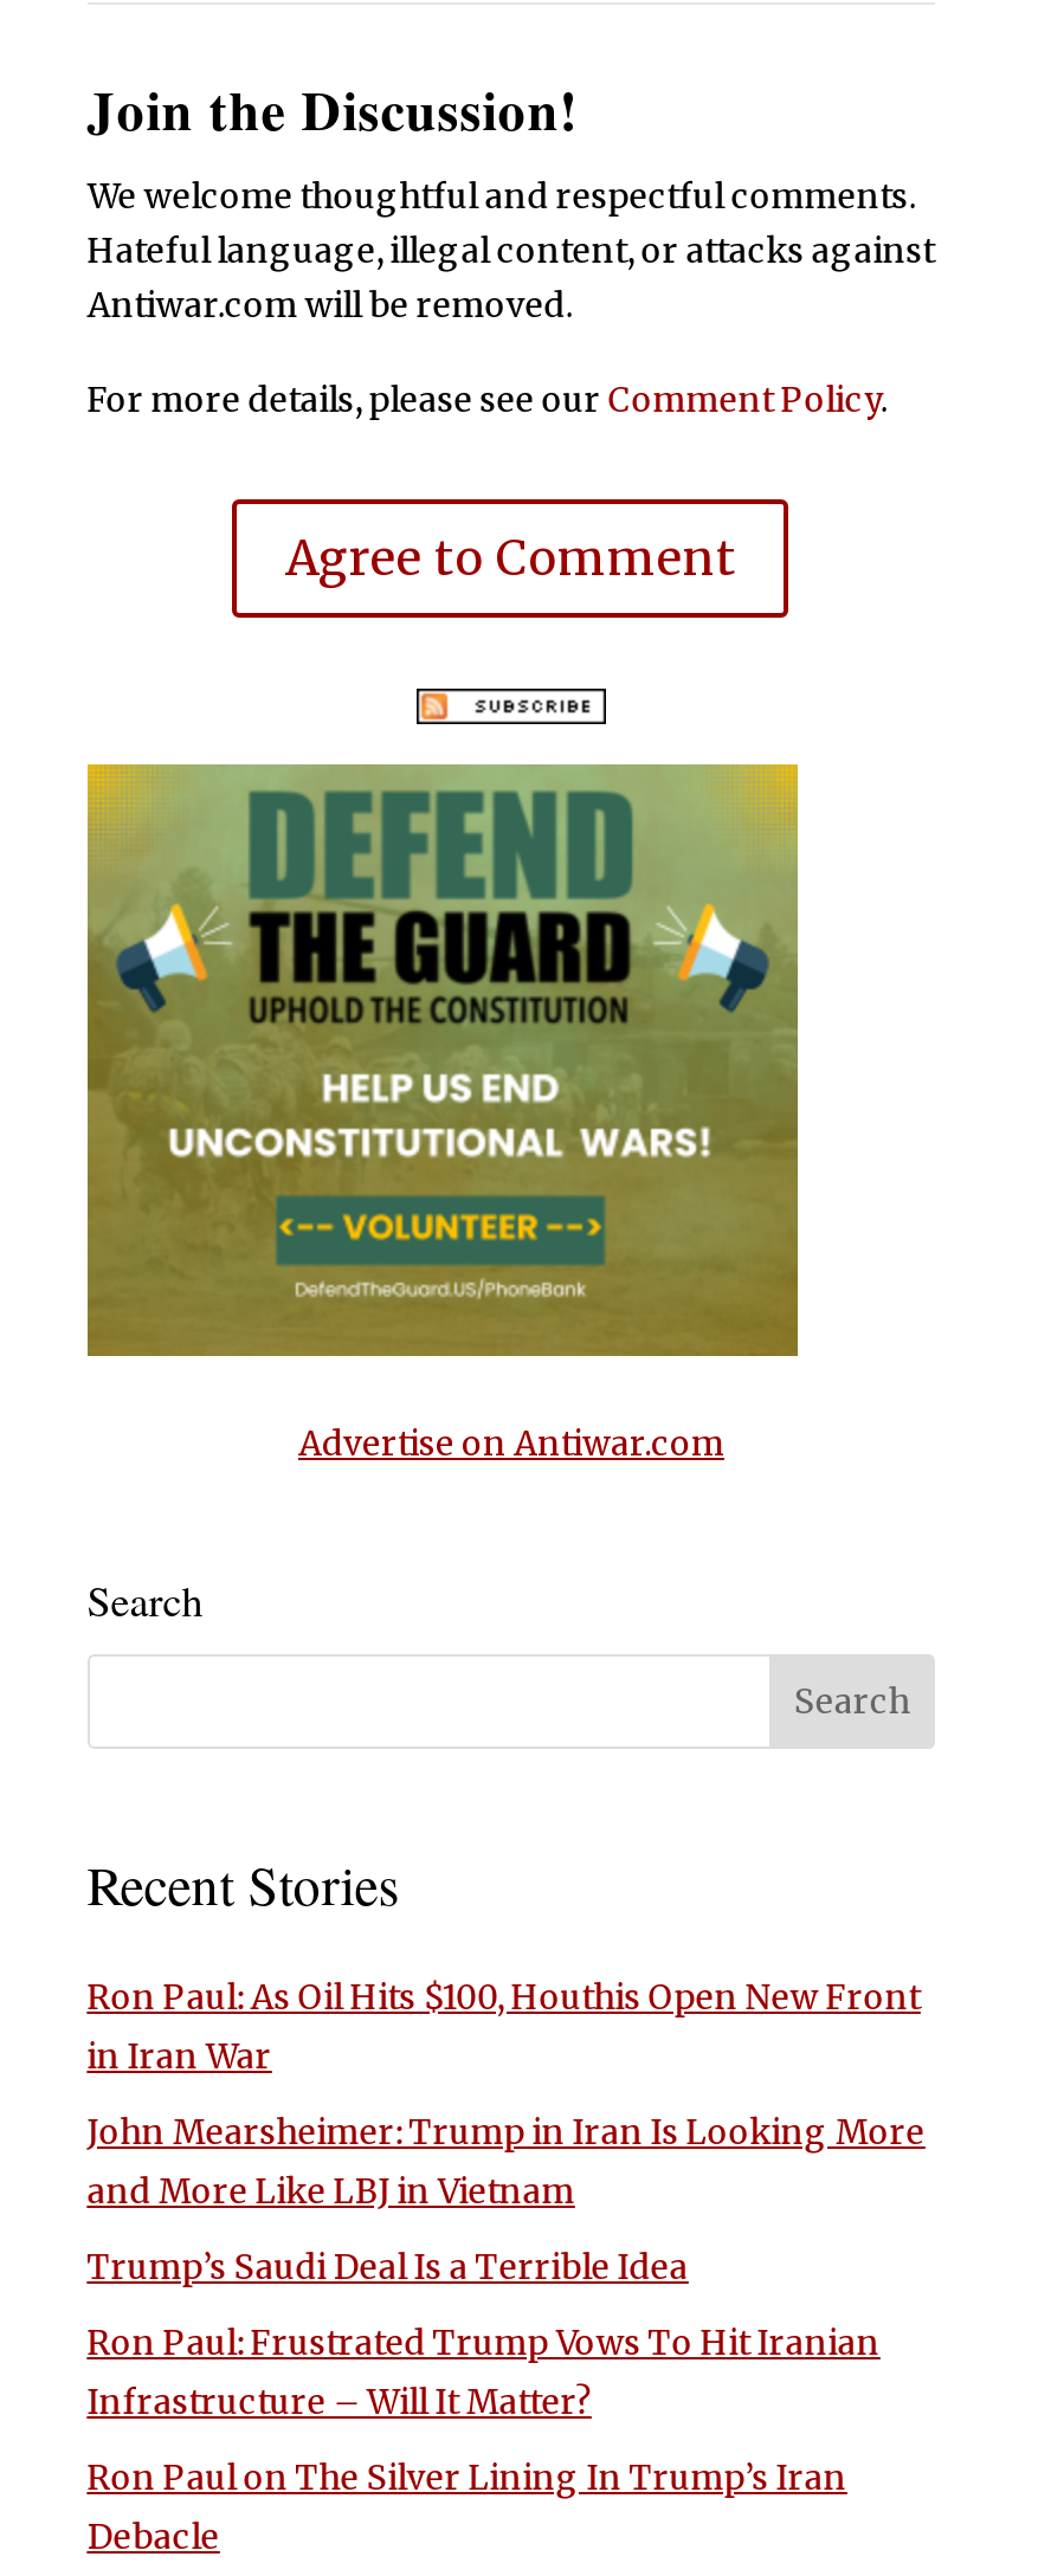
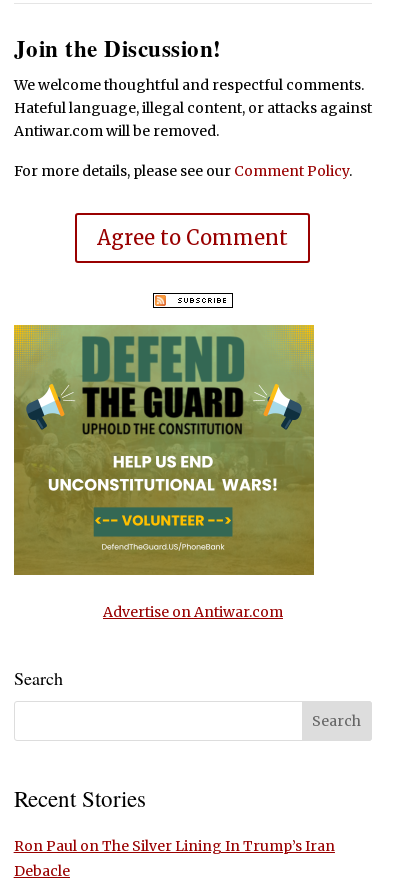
- Ron Paul: As Oil Hits $100, Houthis Open New Front
- in Iran War
- John Mearsheimer: Trump in Iran Is Looking More
- and More Like LBJ in Vietnam
- Trump’s Saudi Deal Is a Terrible Idea
- Ron Paul: Frustrated Trump Vows To Hit Iranian
- Infrastructure – Will It Matter?
